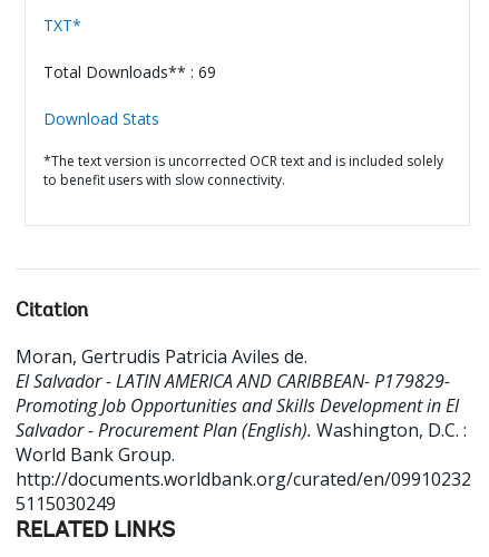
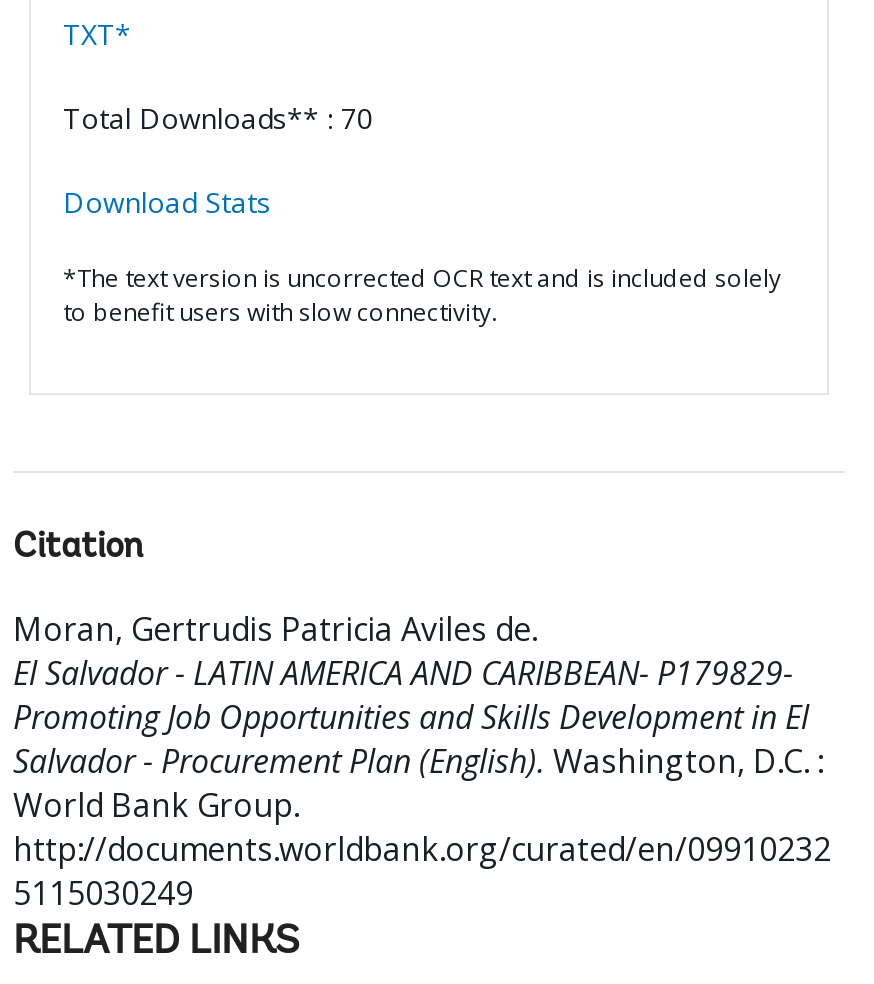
- Total Downloads** : 69
+ Total Downloads** : 70
